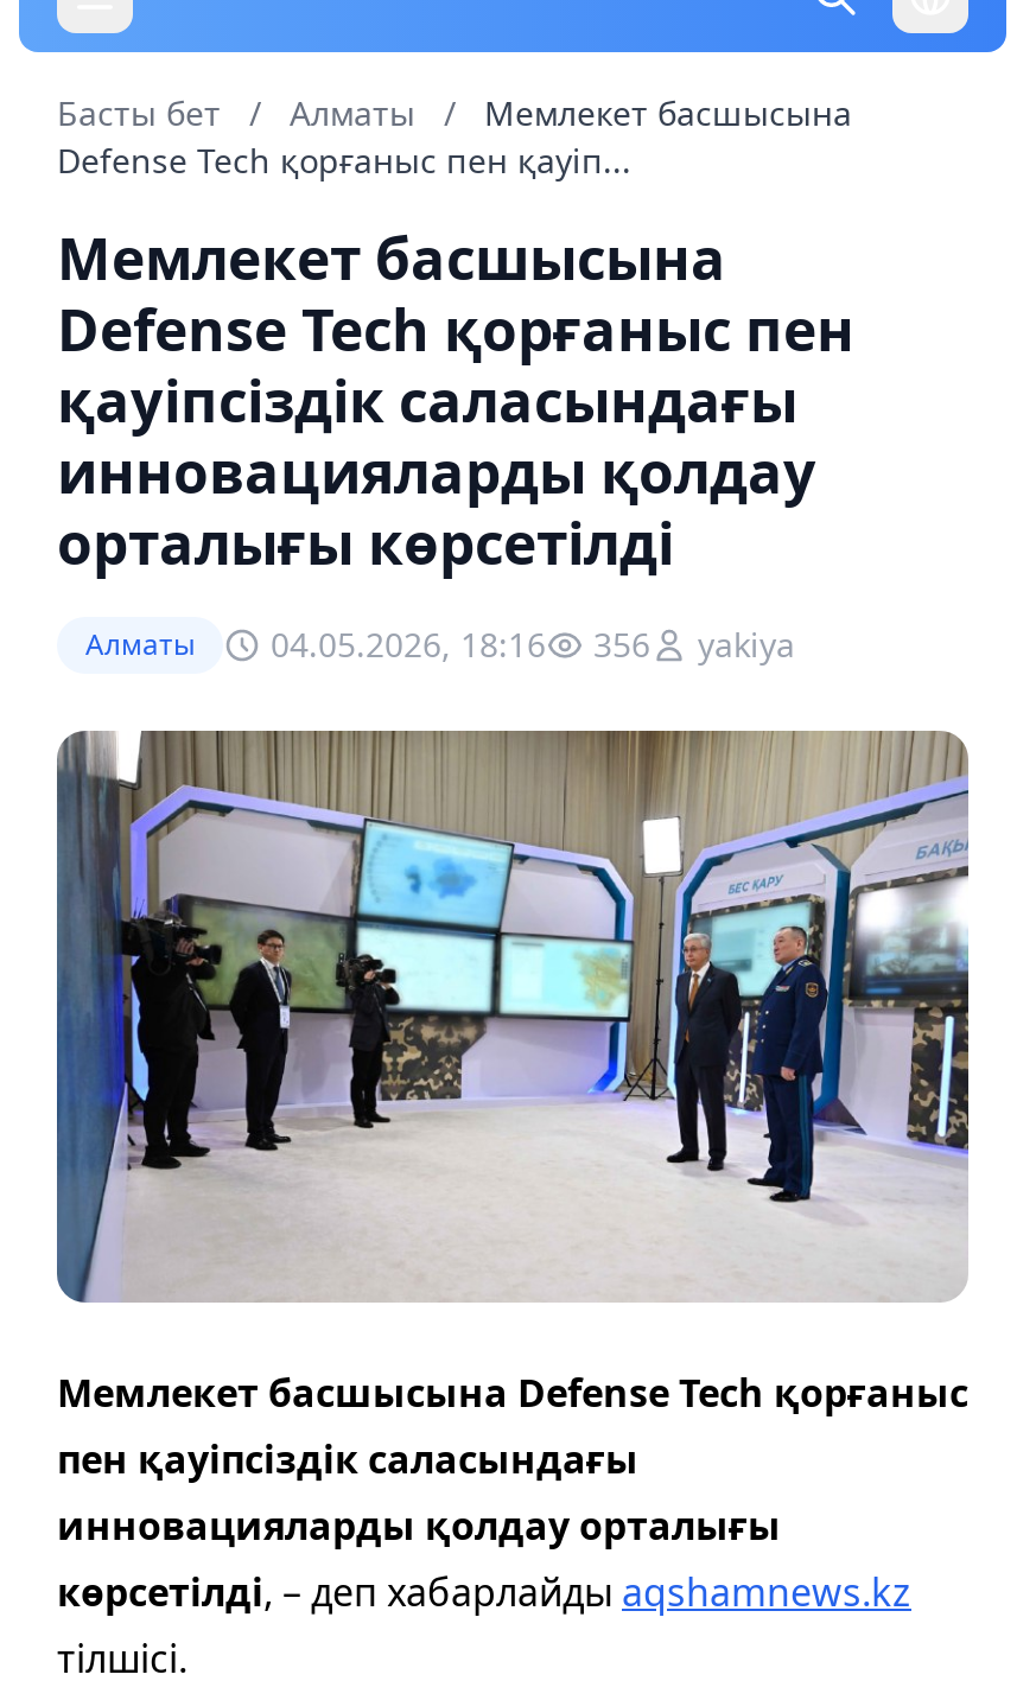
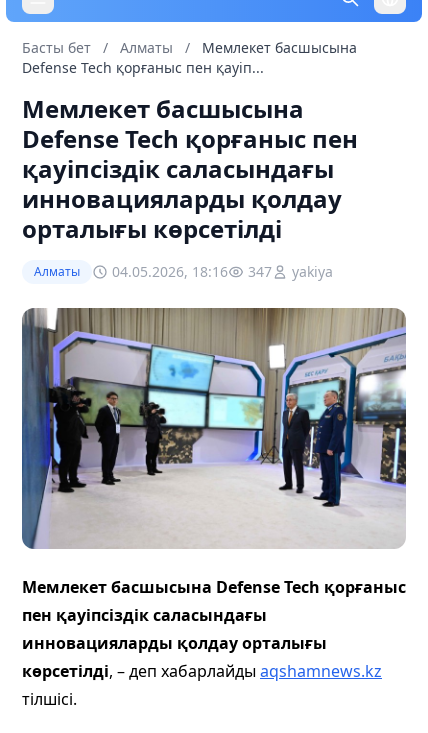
- Алматы 04.05.2026, 18:16 356 yakiya
+ Алматы 04.05.2026, 18:16 347 yakiya
